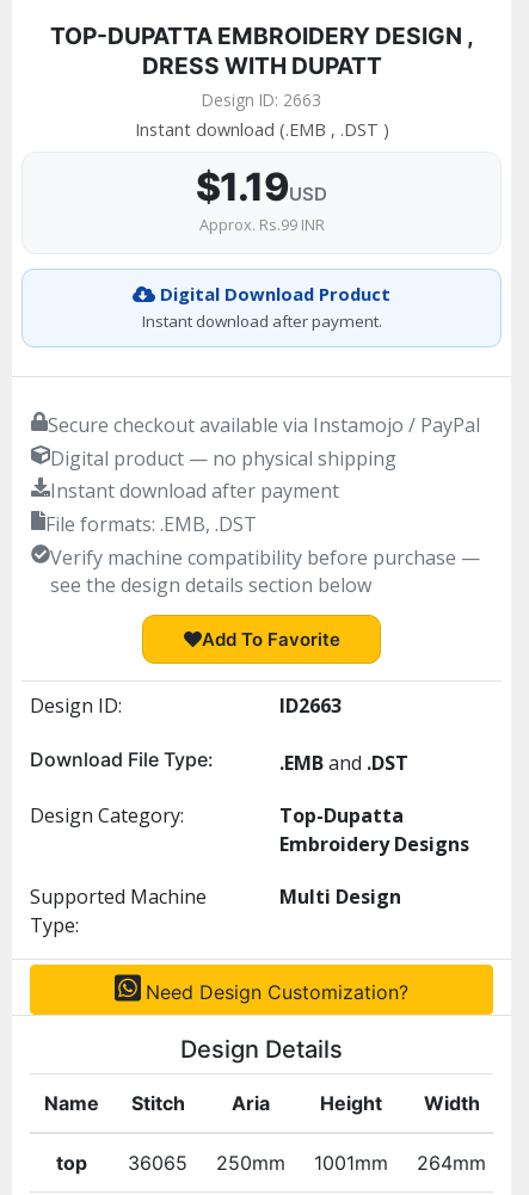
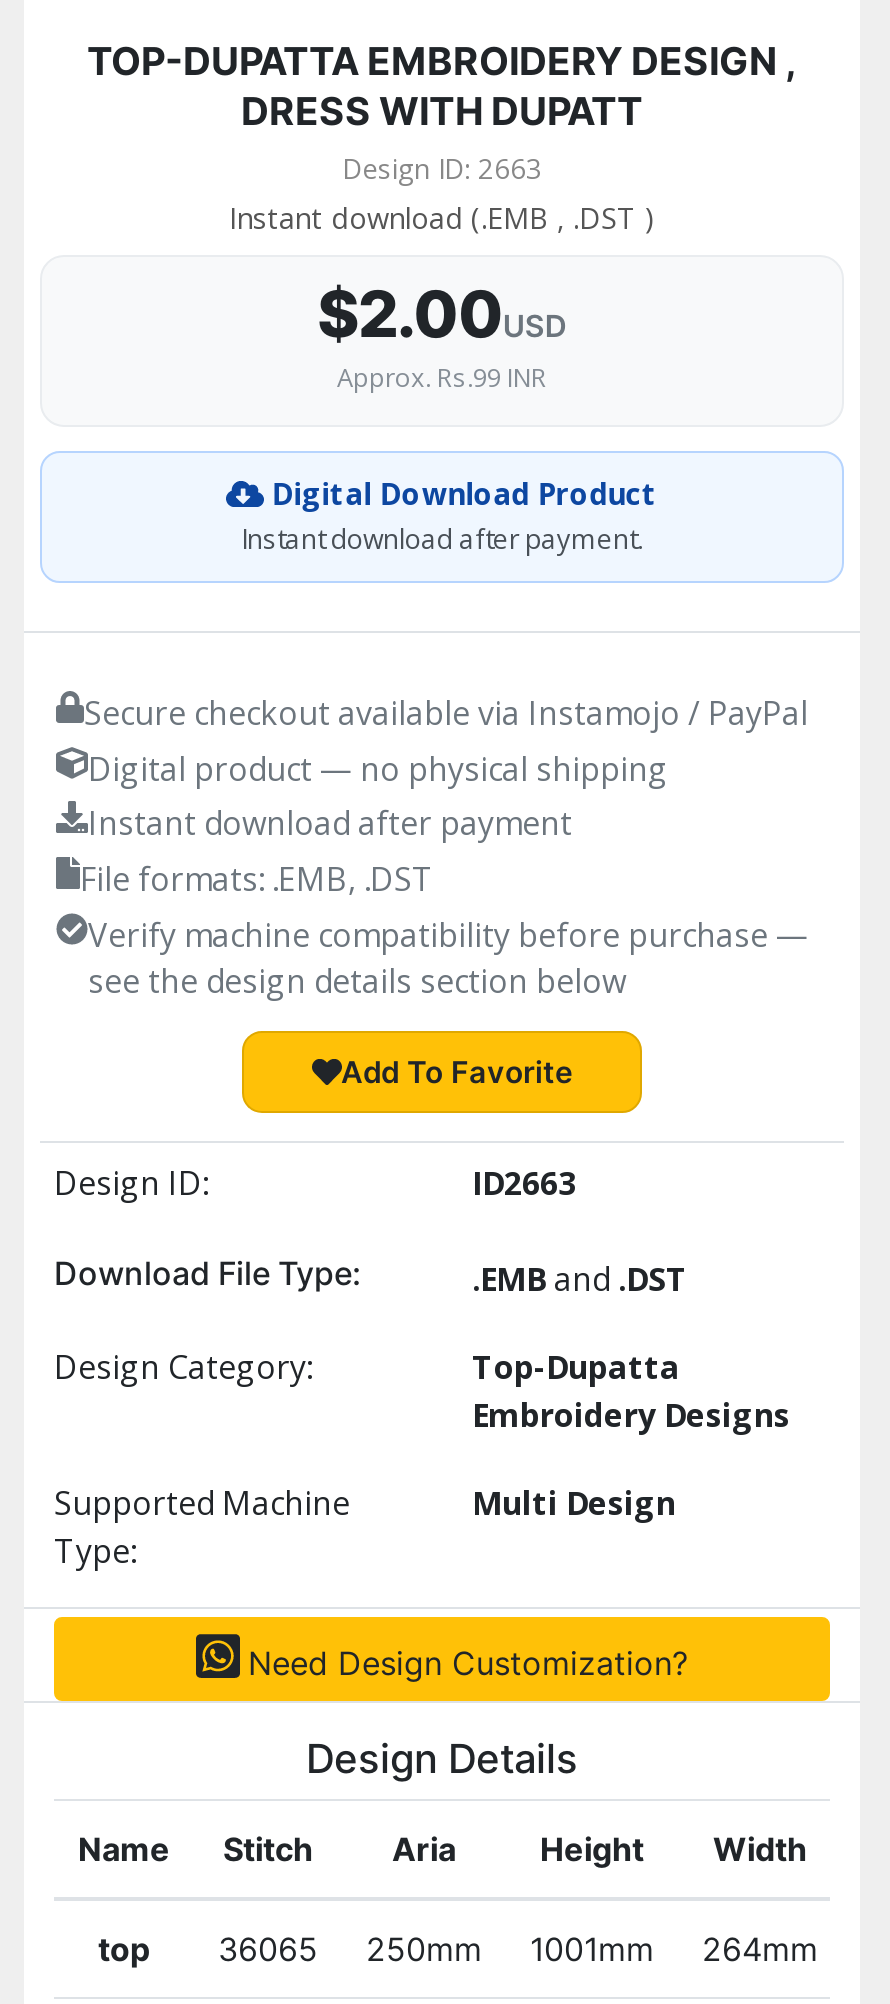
- $1.19USD
+ $2.00USD
